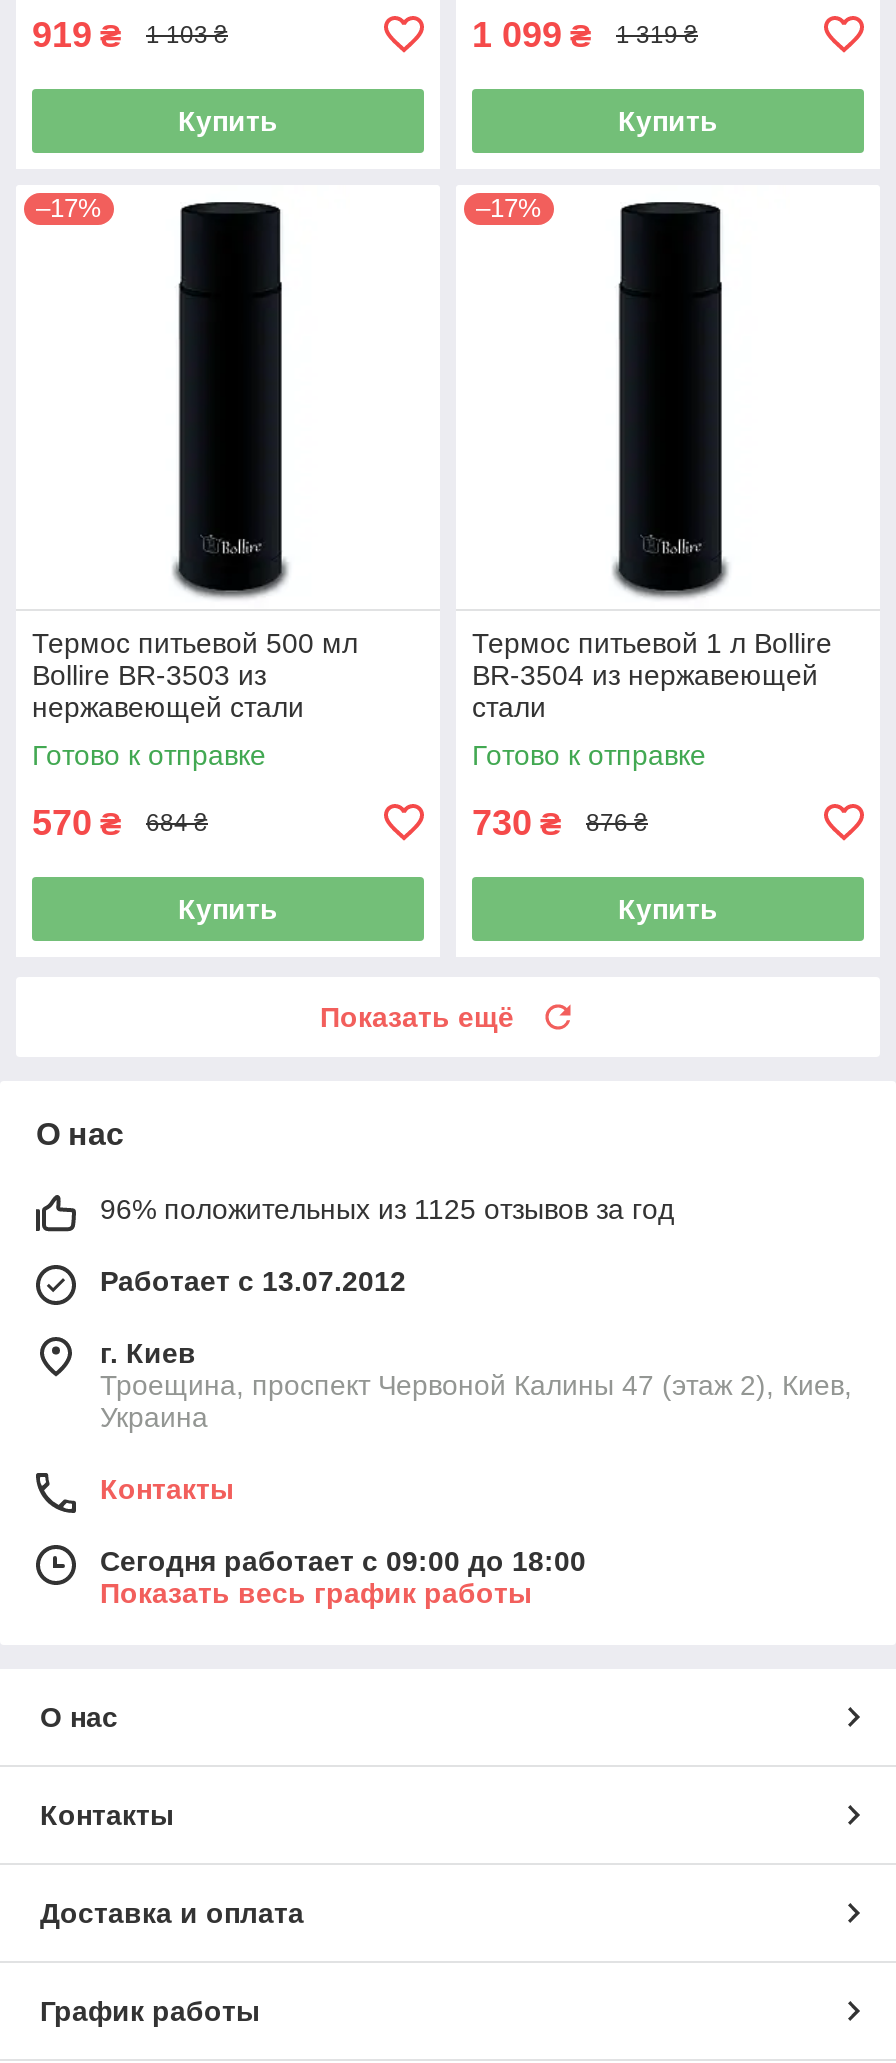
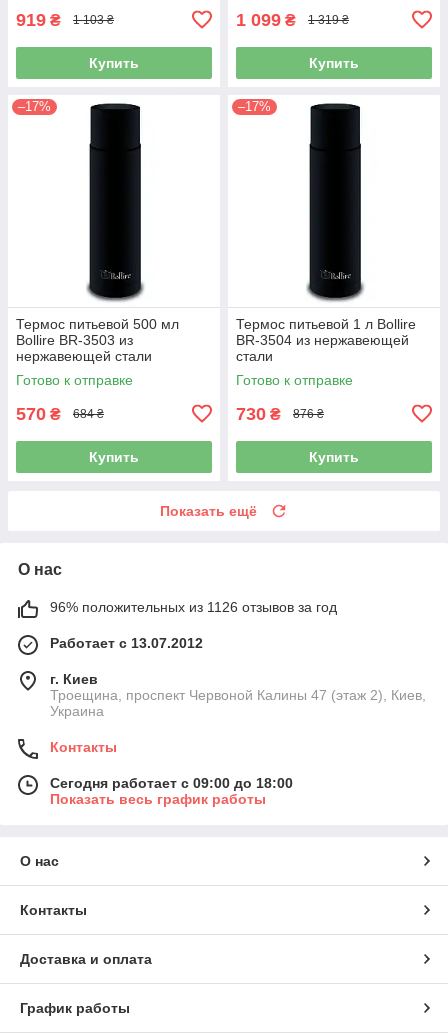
- 96% положительных из 1125 отзывов за год
+ 96% положительных из 1126 отзывов за год
